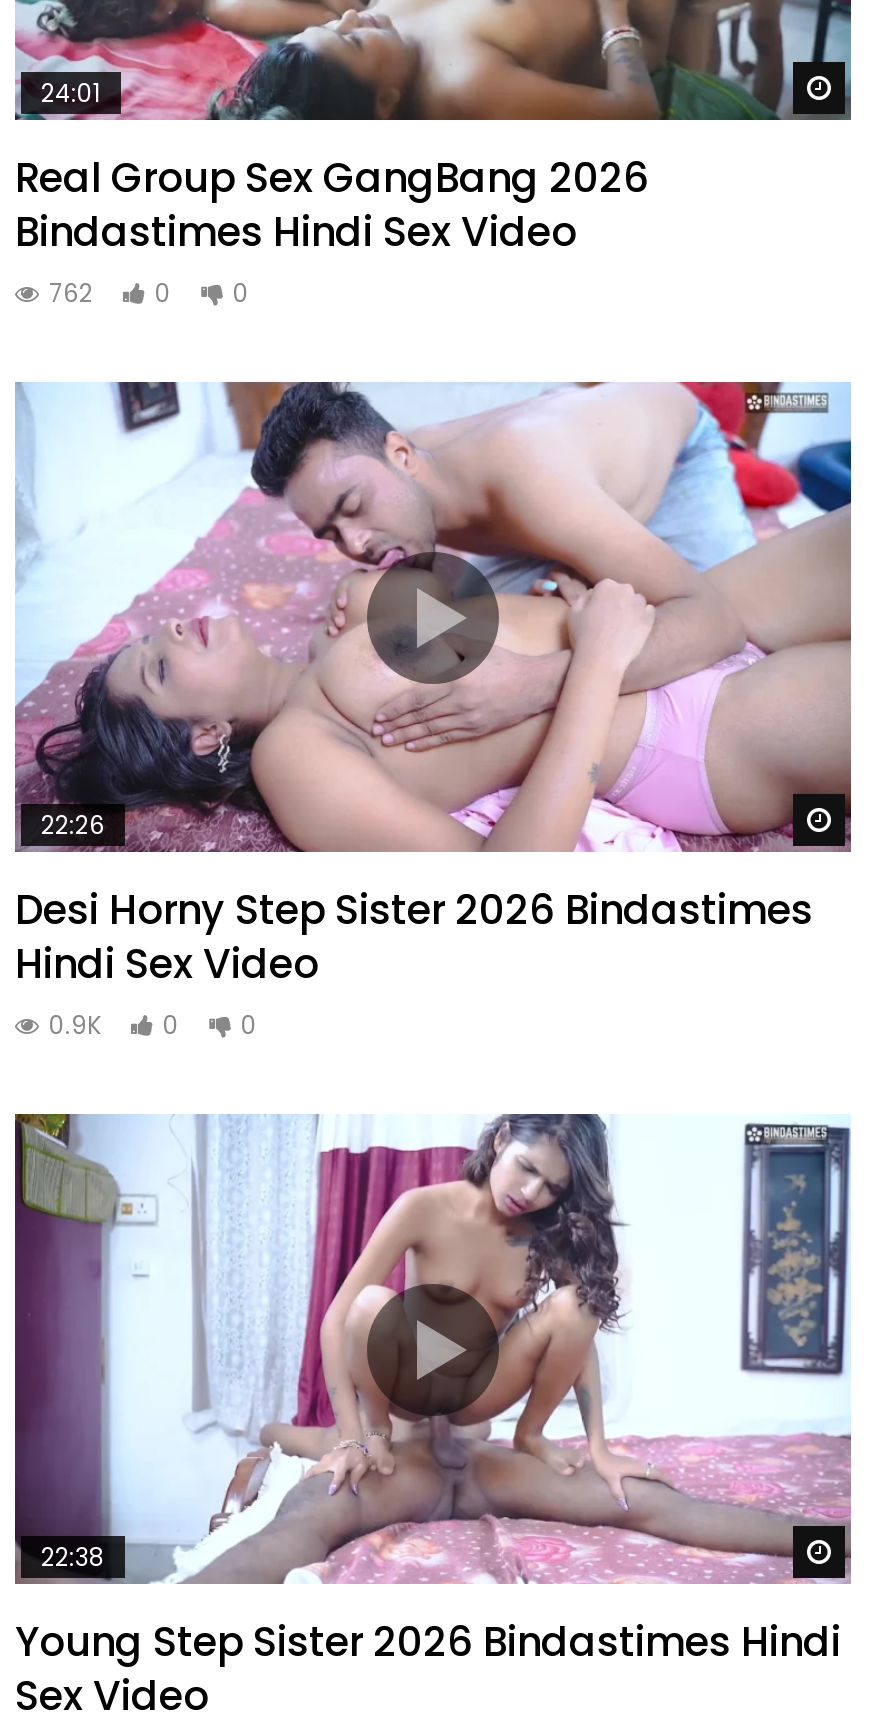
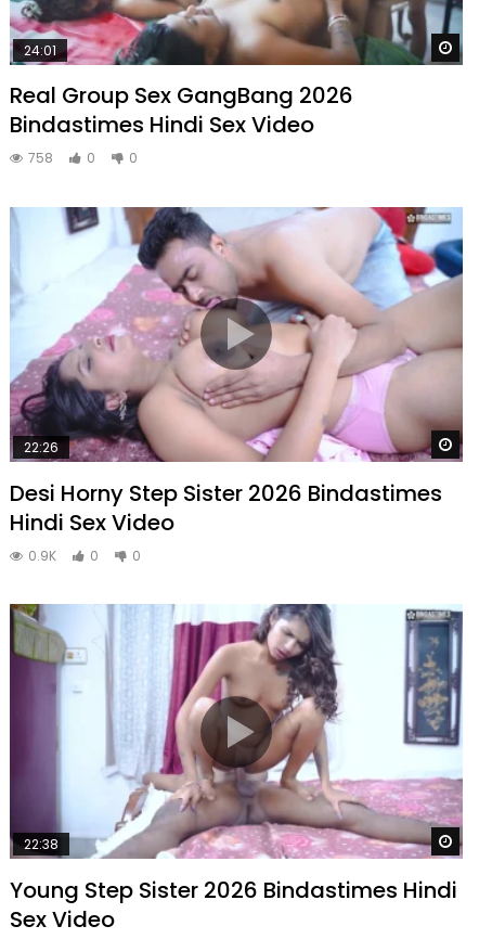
- 762 0 0
+ 758 0 0
